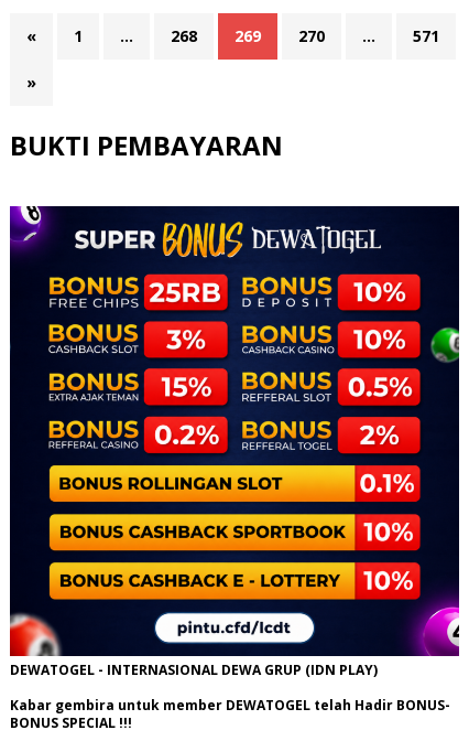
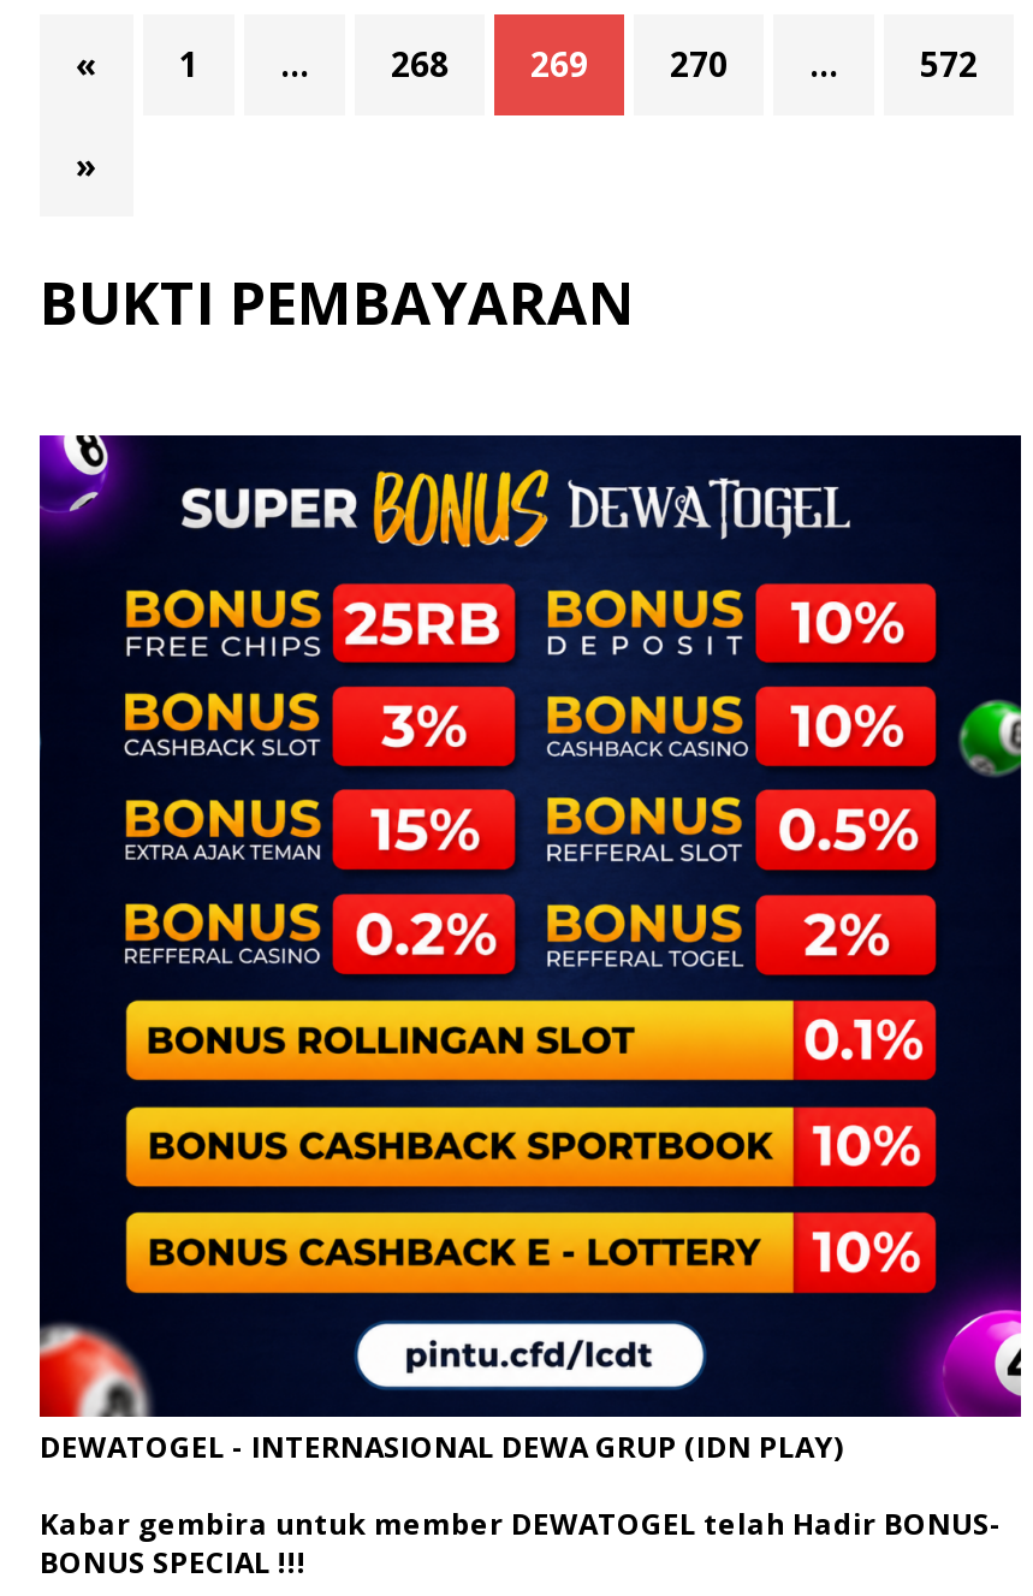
- 571
+ 572
